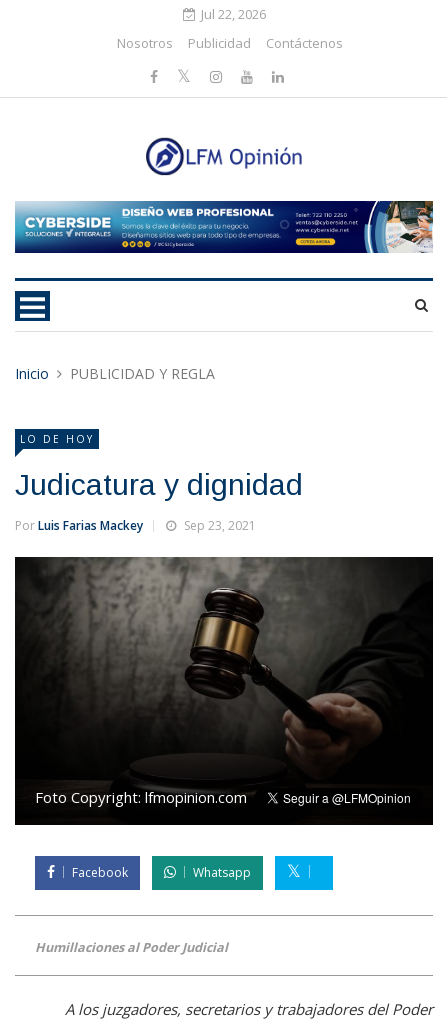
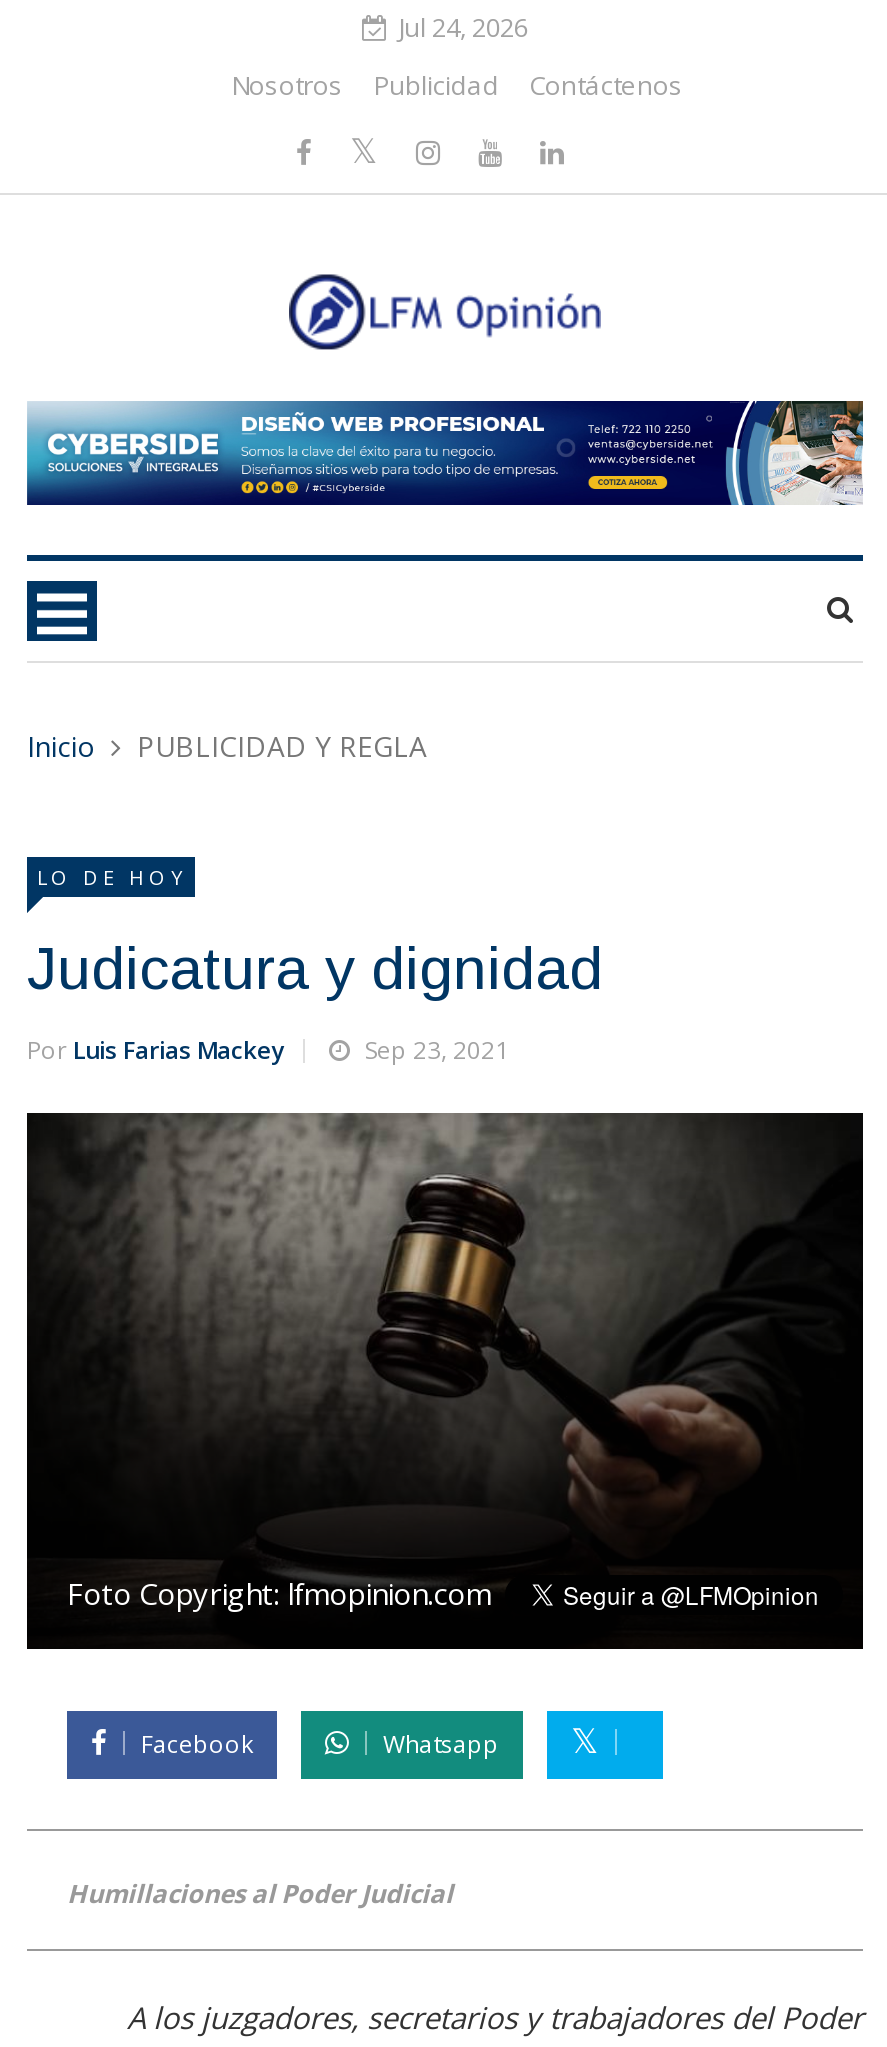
- Jul 22, 2026
+ Jul 24, 2026
